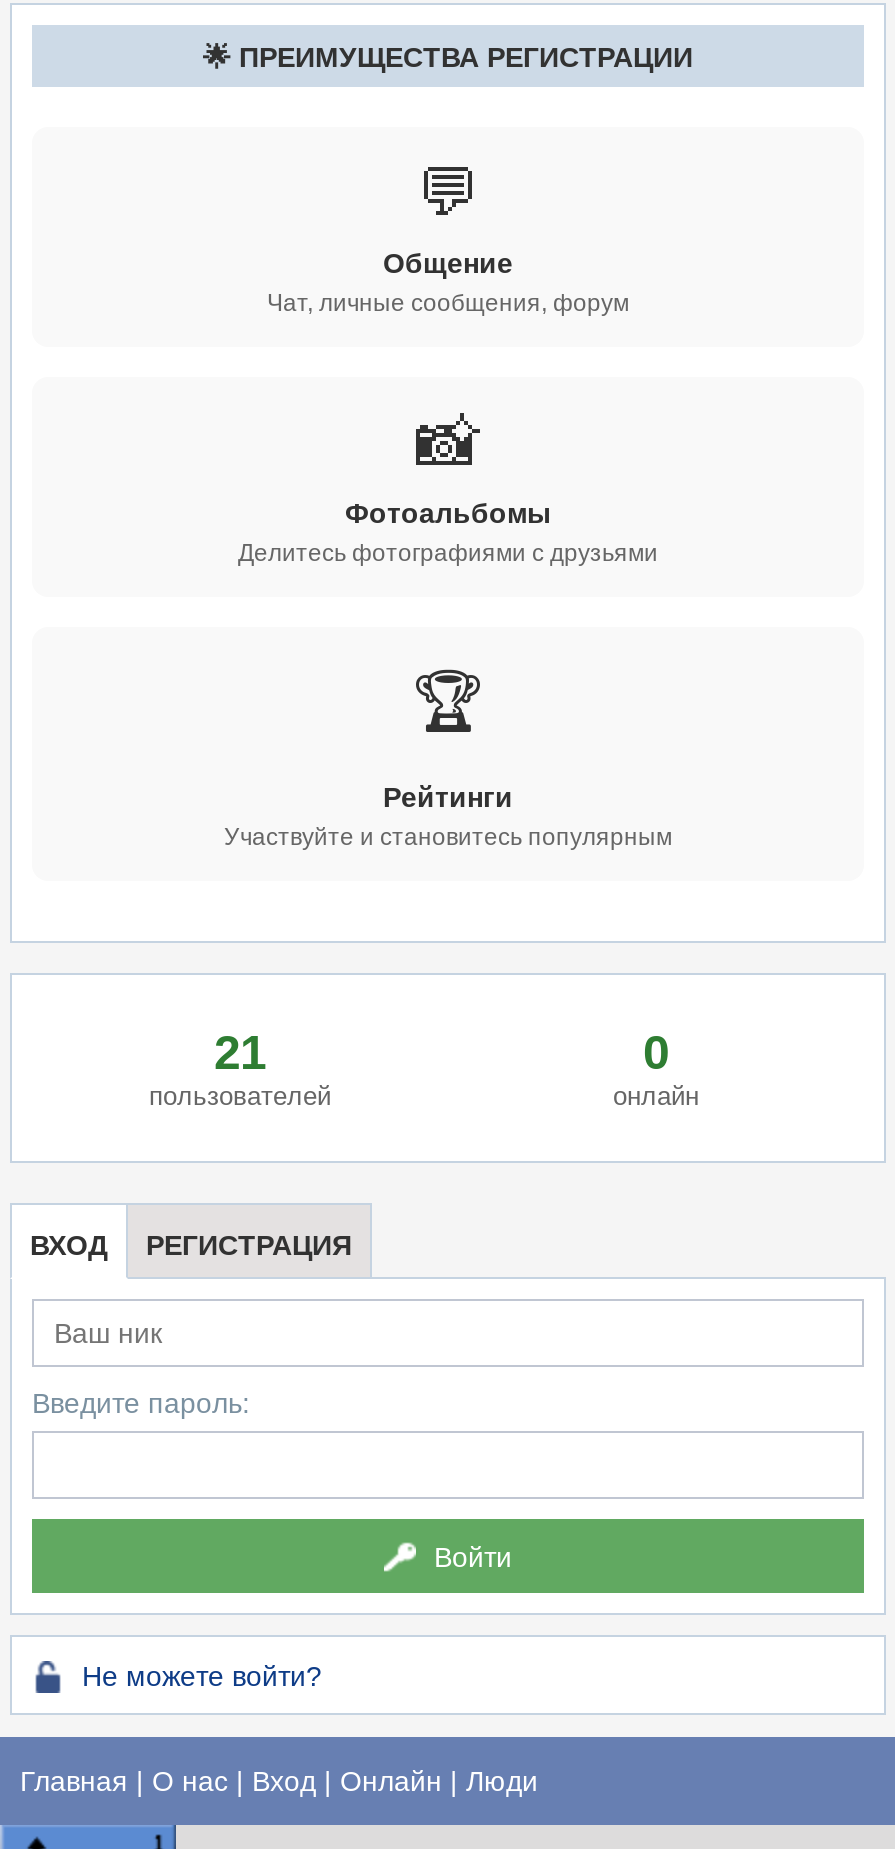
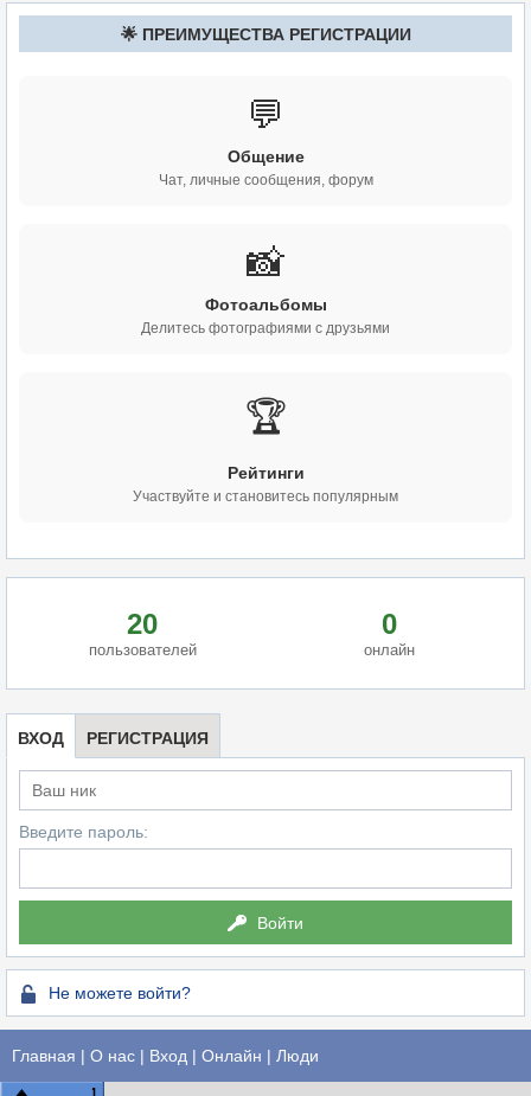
- 21
+ 20
